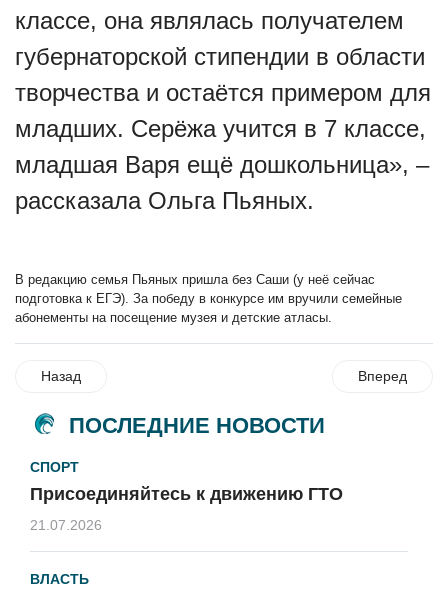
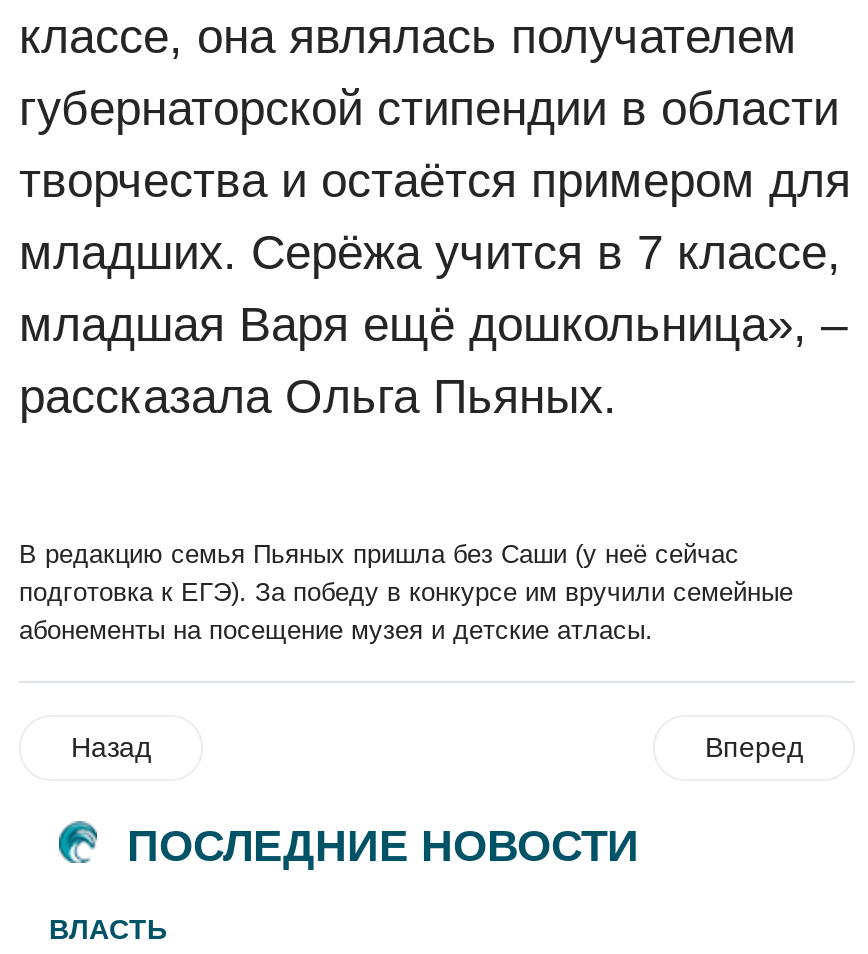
- СПОРТ
- Присоединяйтесь к движению ГТО
- 21.07.2026
